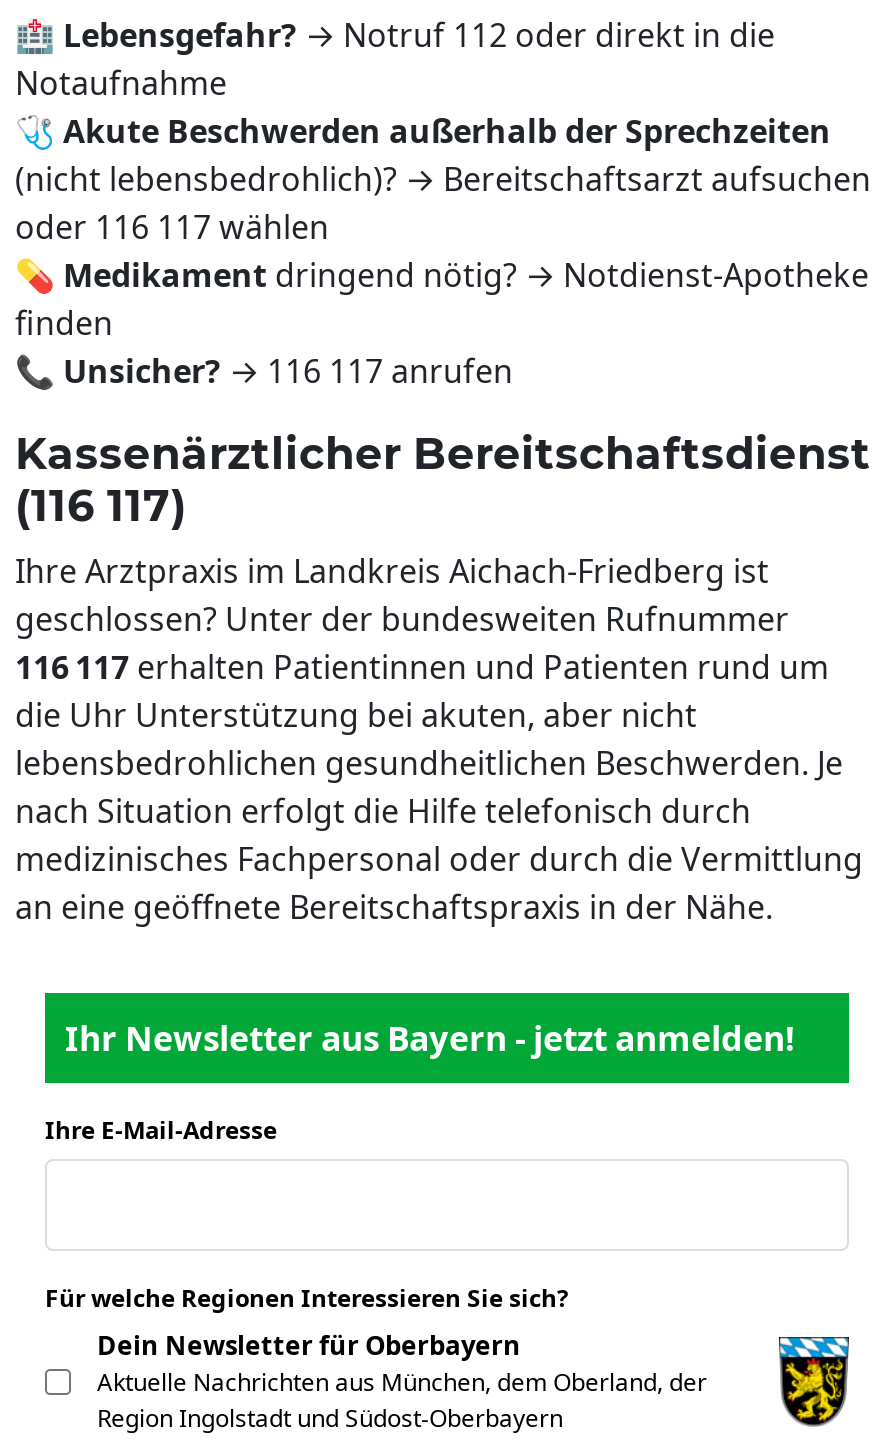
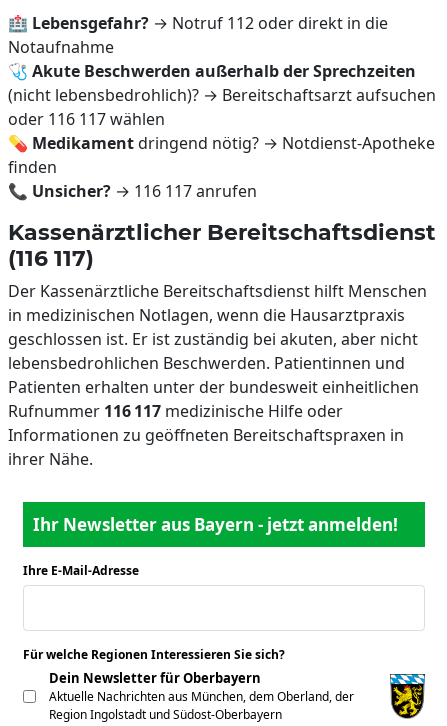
- Ihre Arztpraxis im Landkreis Aichach-Friedberg ist
- geschlossen? Unter der bundesweiten Rufnummer
- 116 117 erhalten Patientinnen und Patienten rund um
- die Uhr Unterstützung bei akuten, aber nicht
- lebensbedrohlichen gesundheitlichen Beschwerden. Je
- nach Situation erfolgt die Hilfe telefonisch durch
- medizinisches Fachpersonal oder durch die Vermittlung
- an eine geöffnete Bereitschaftspraxis in der Nähe.
+ Der Kassenärztliche Bereitschaftsdienst hilft Menschen
+ in medizinischen Notlagen, wenn die Hausarztpraxis
+ geschlossen ist. Er ist zuständig bei akuten, aber nicht
+ lebensbedrohlichen Beschwerden. Patientinnen und
+ Patienten erhalten unter der bundesweit einheitlichen
+ Rufnummer 116 117 medizinische Hilfe oder
+ Informationen zu geöffneten Bereitschaftspraxen in
+ ihrer Nähe.
